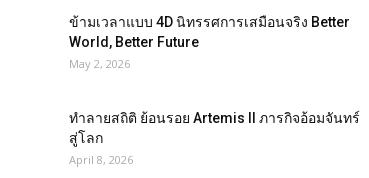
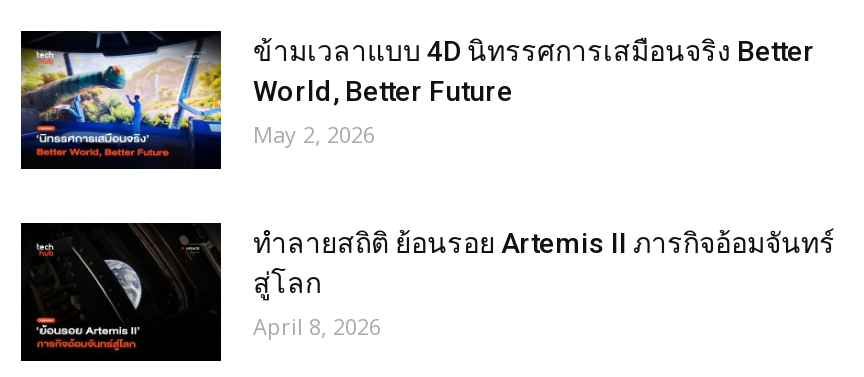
+ [image]

+ [image]
